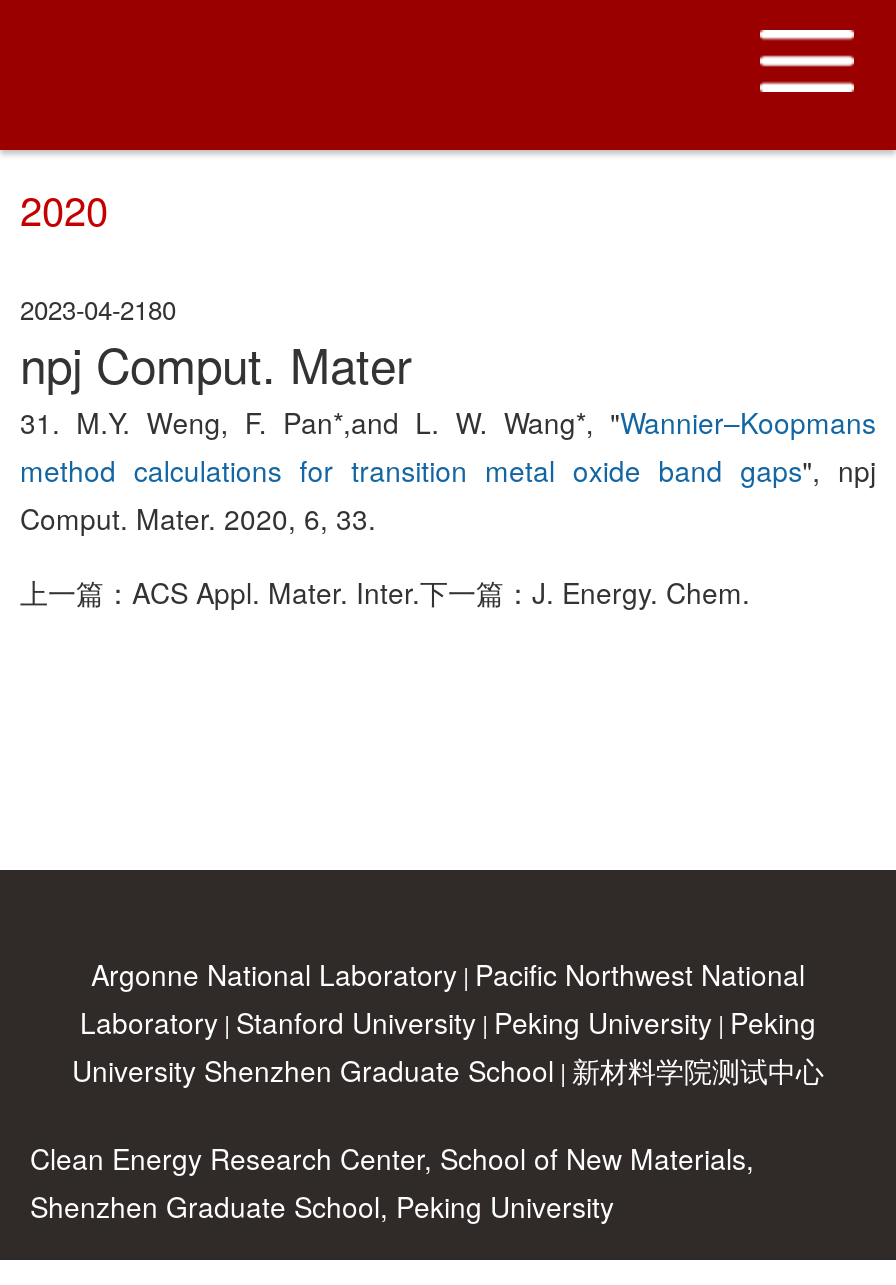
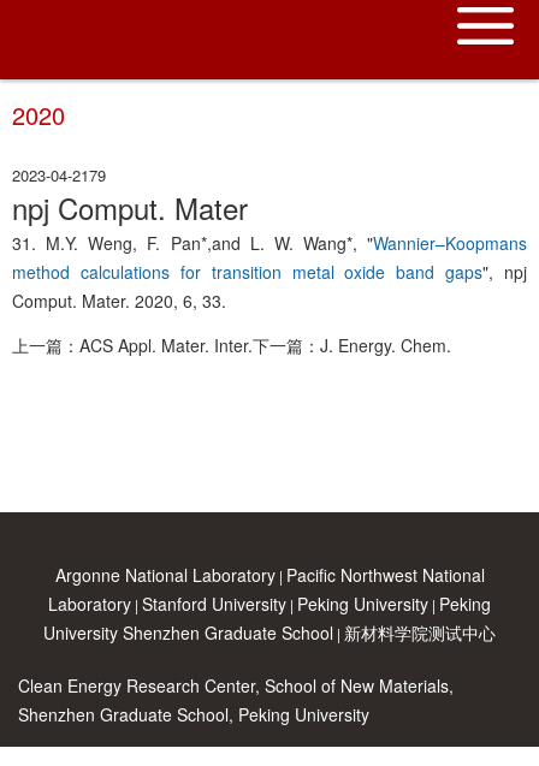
- 2023-04-2180
+ 2023-04-2179
